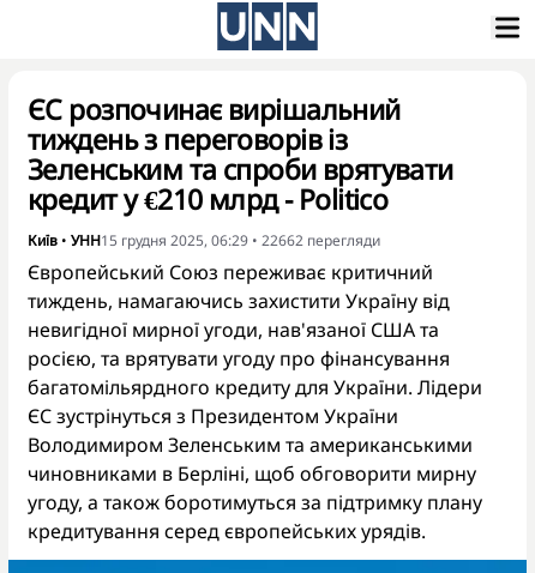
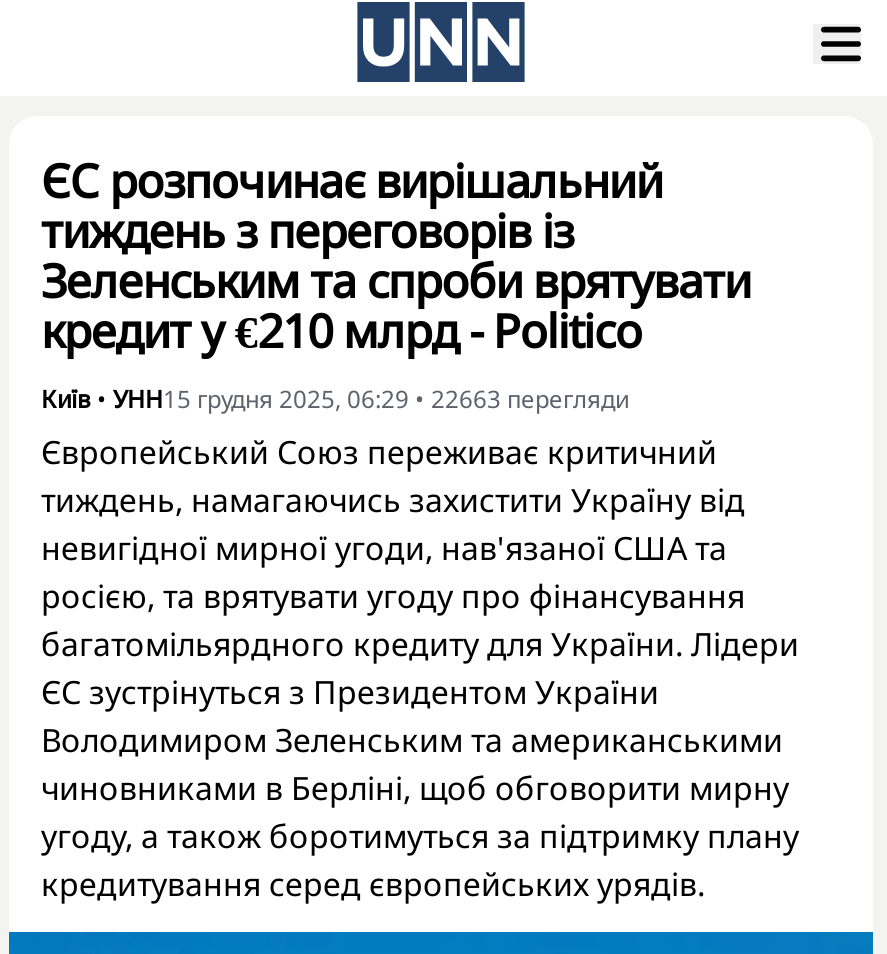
- Київ • УНН 15 грудня 2025, 06:29 • 22662 перегляди
+ Київ • УНН 15 грудня 2025, 06:29 • 22663 перегляди
